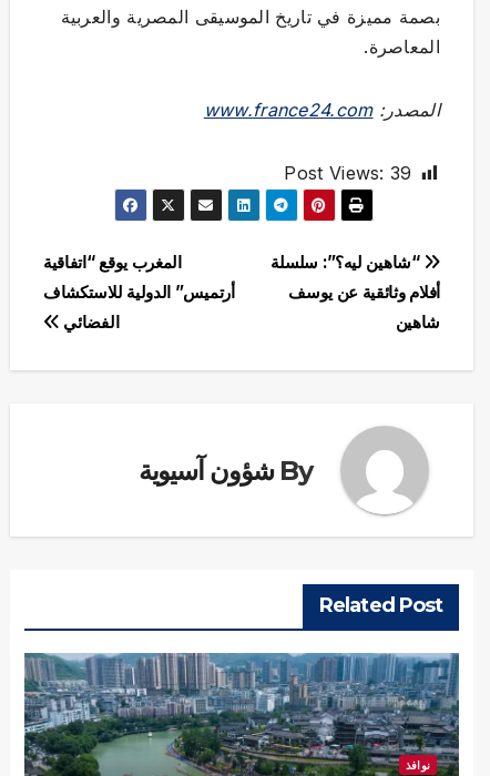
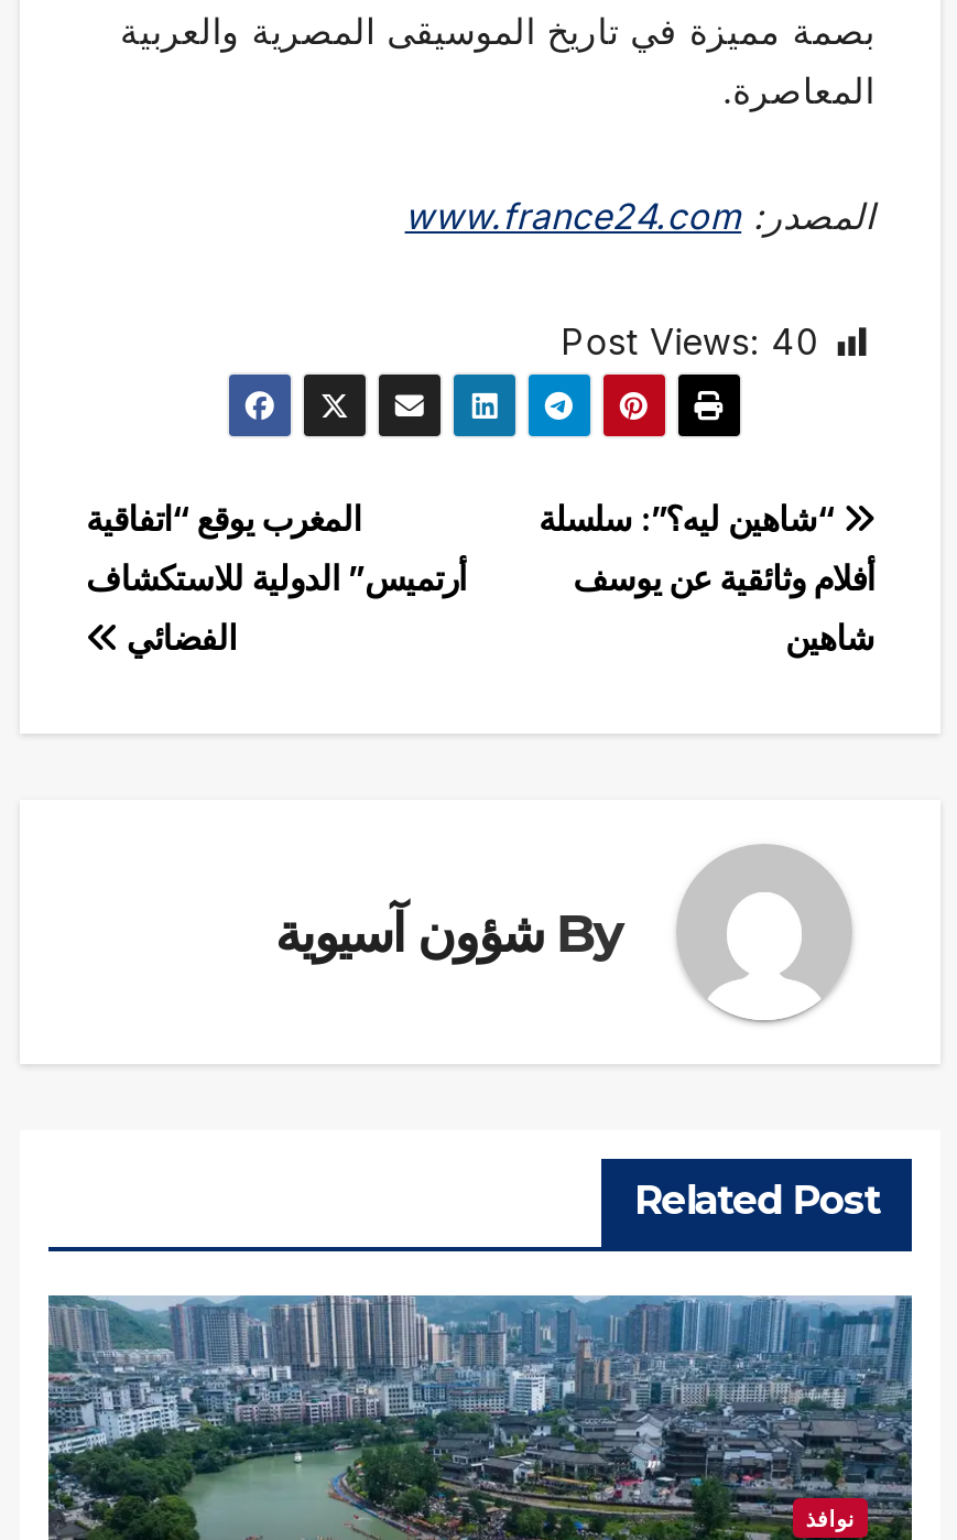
- Post Views: 39
+ Post Views: 40
